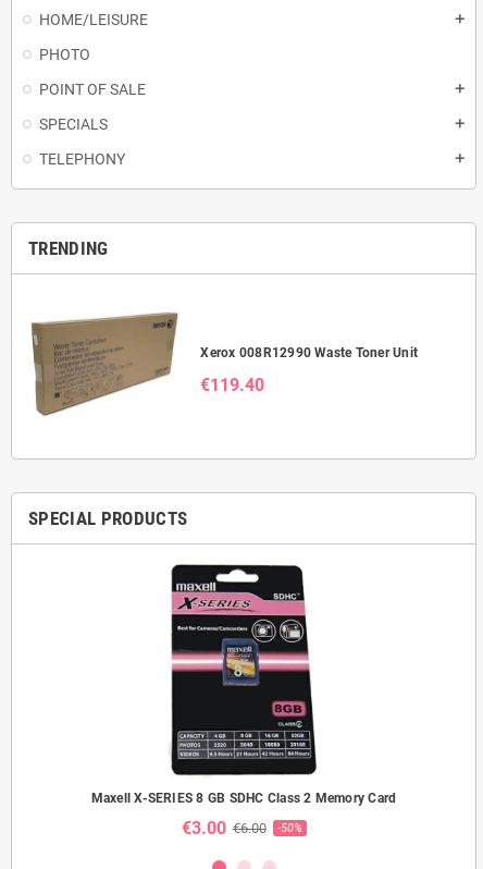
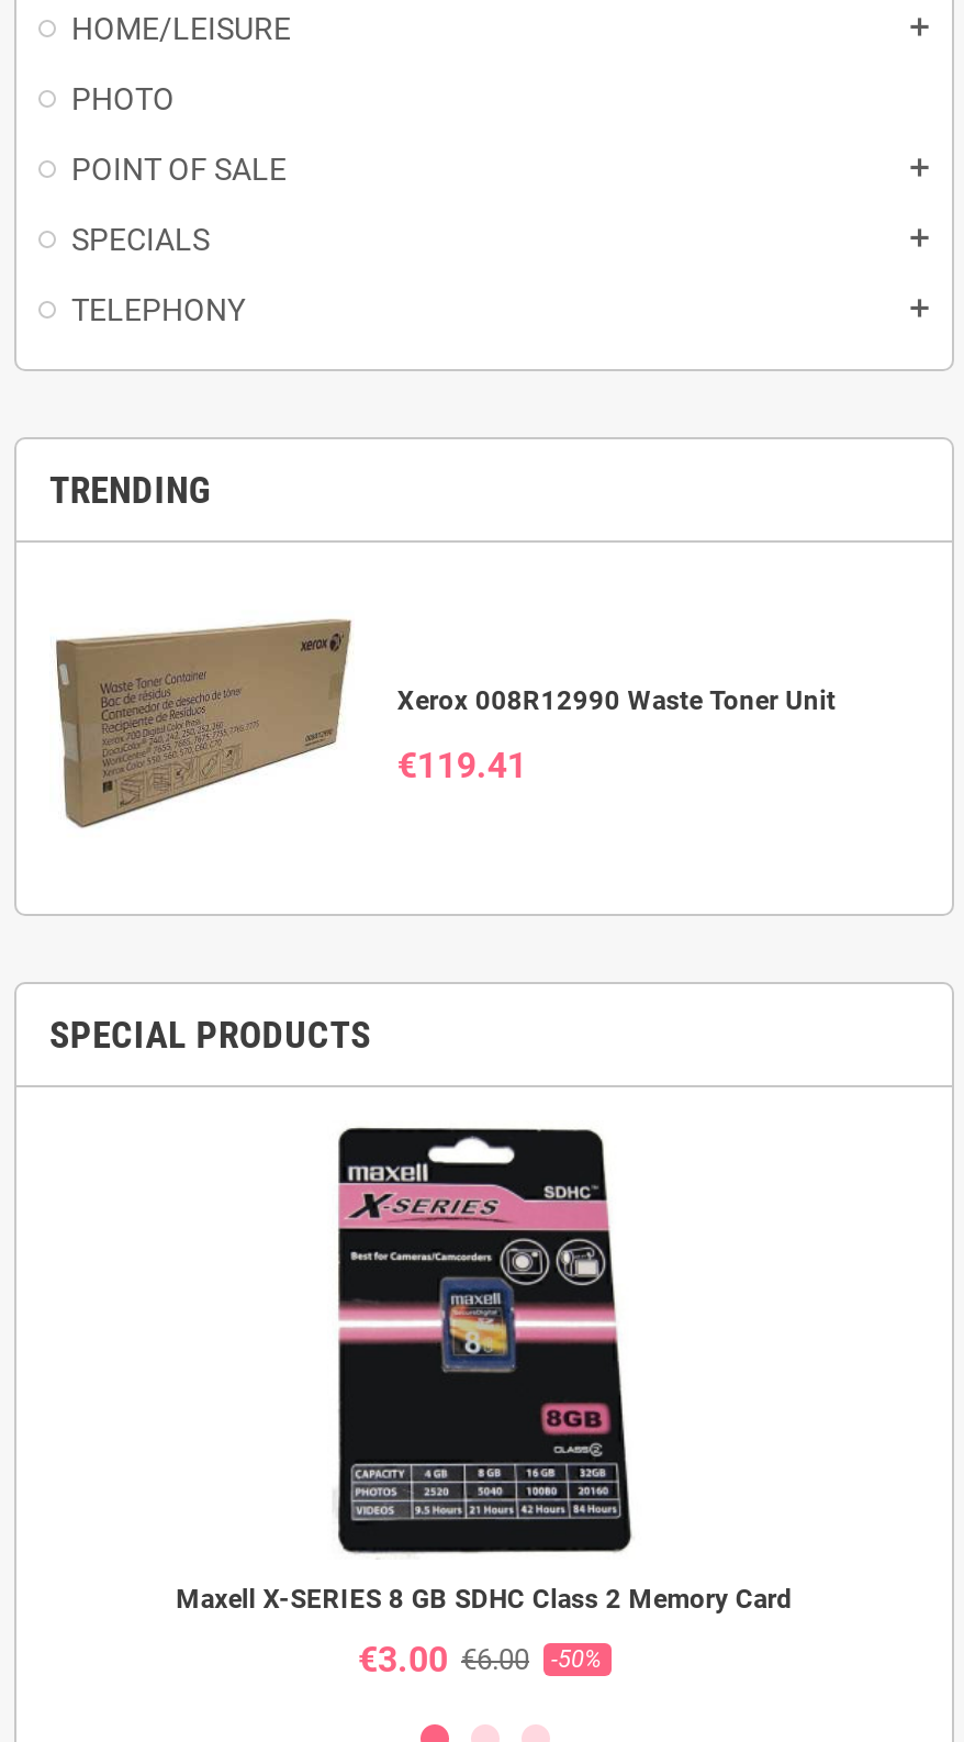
- €119.40
+ €119.41
